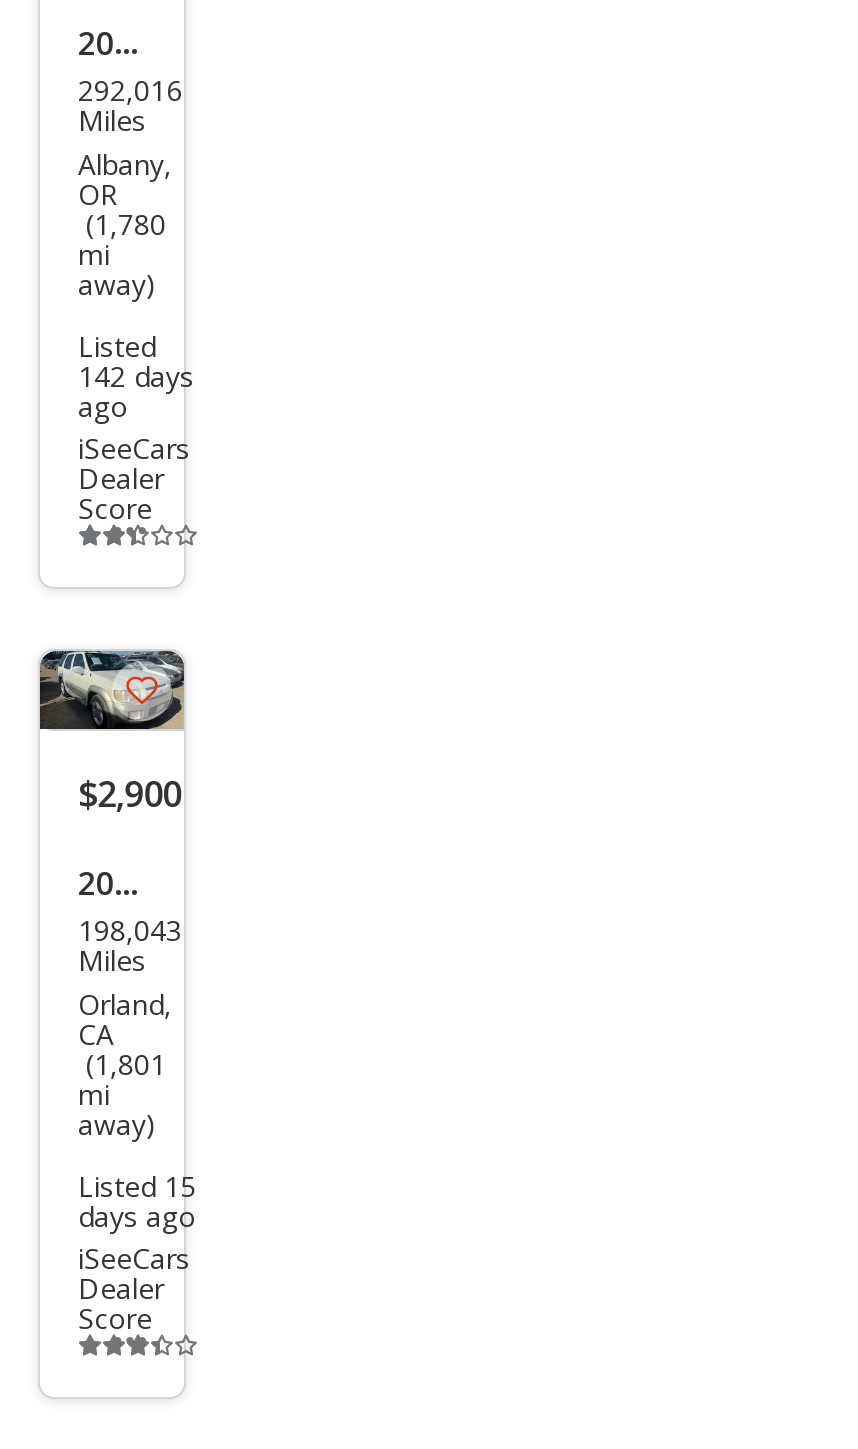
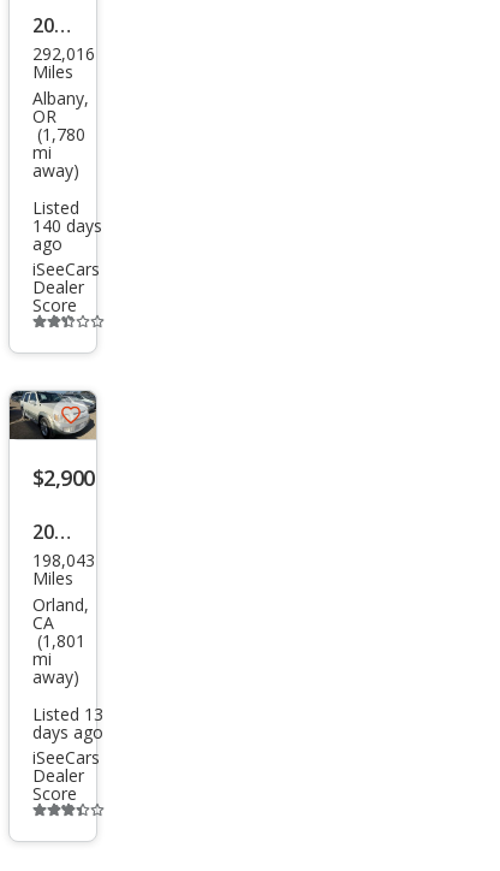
- 142 days
+ 140 days

- Listed 15
+ Listed 13
